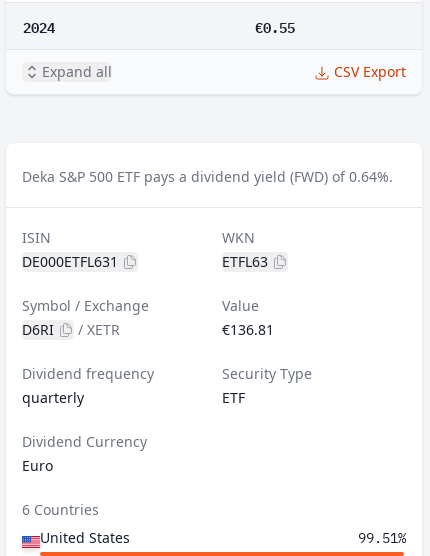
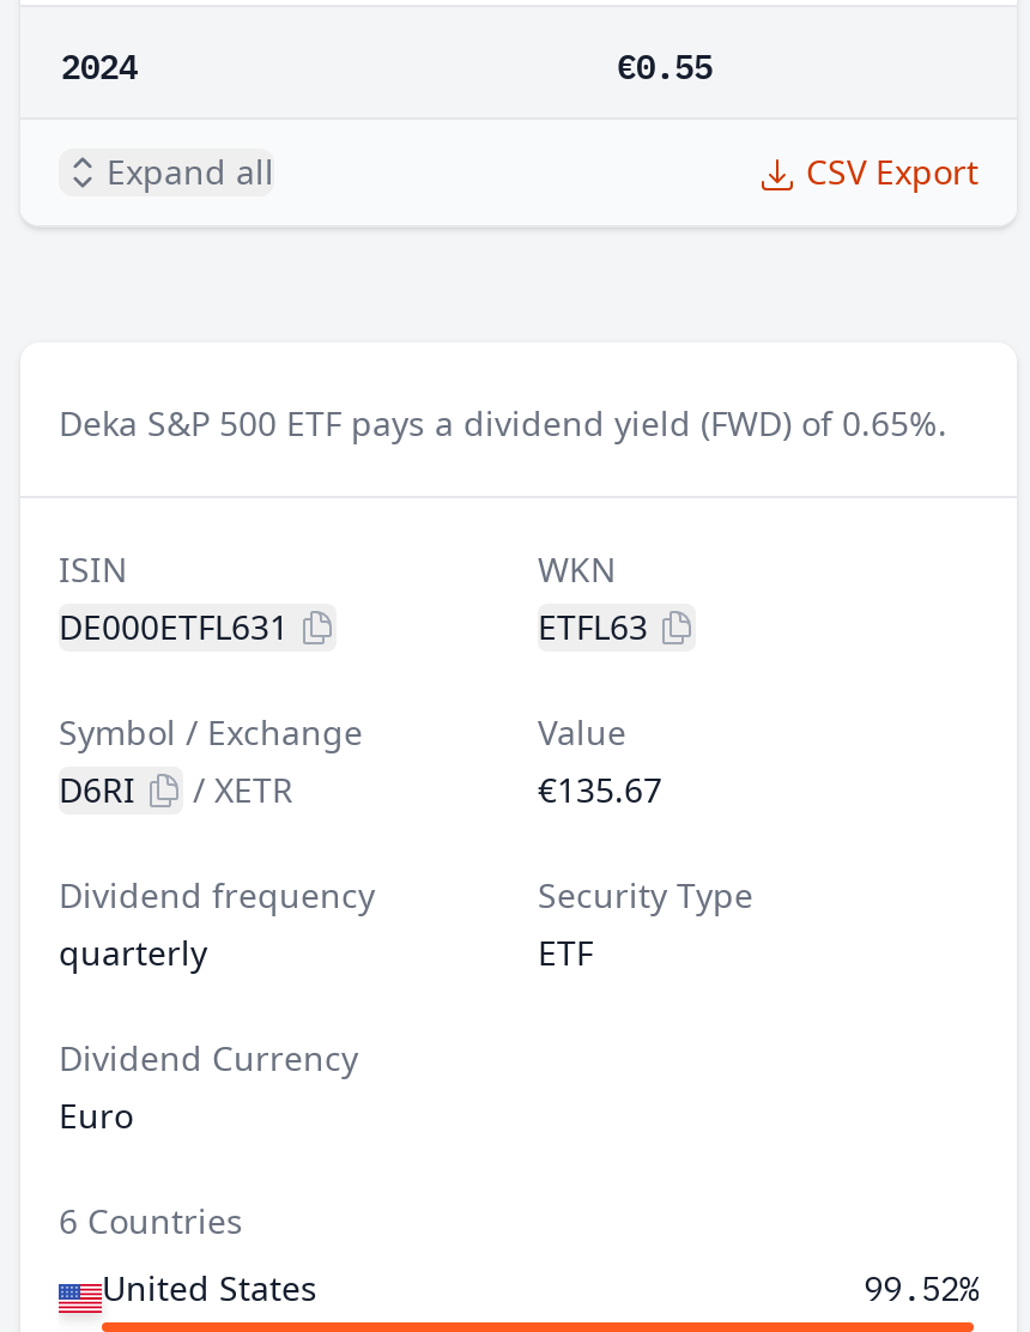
- Deka S&P 500 ETF pays a dividend yield (FWD) of 0.64%.
+ Deka S&P 500 ETF pays a dividend yield (FWD) of 0.65%.

- €136.81
+ €135.67

- 99.51%
+ 99.52%
